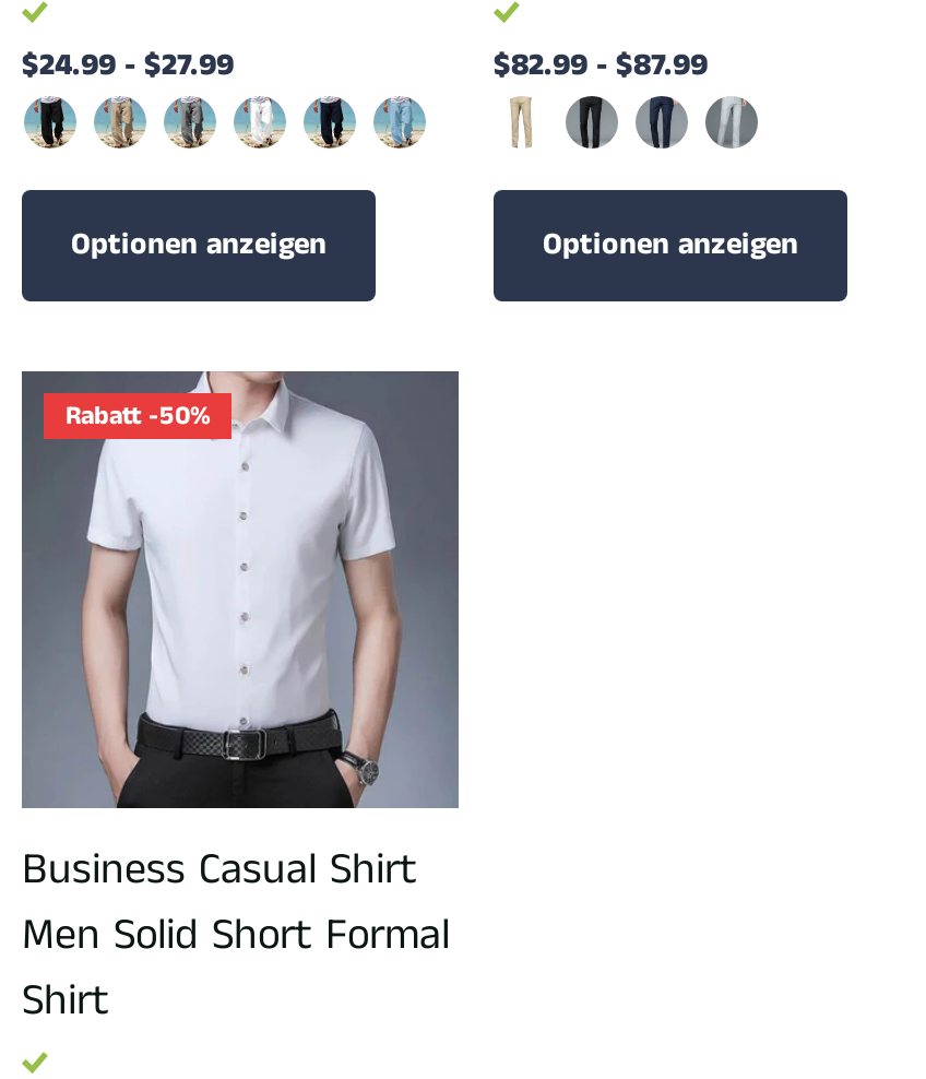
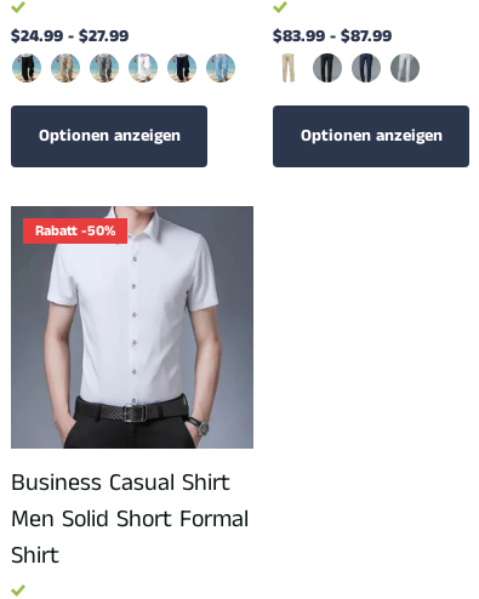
- $82.99 - $87.99
+ $83.99 - $87.99
